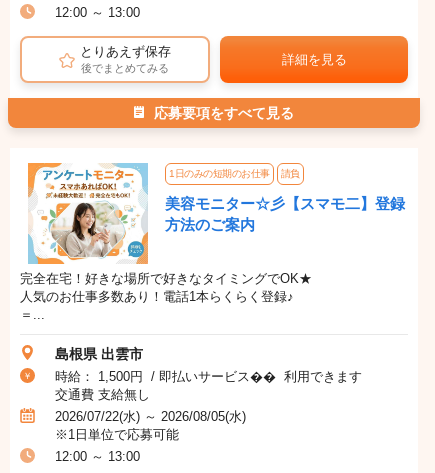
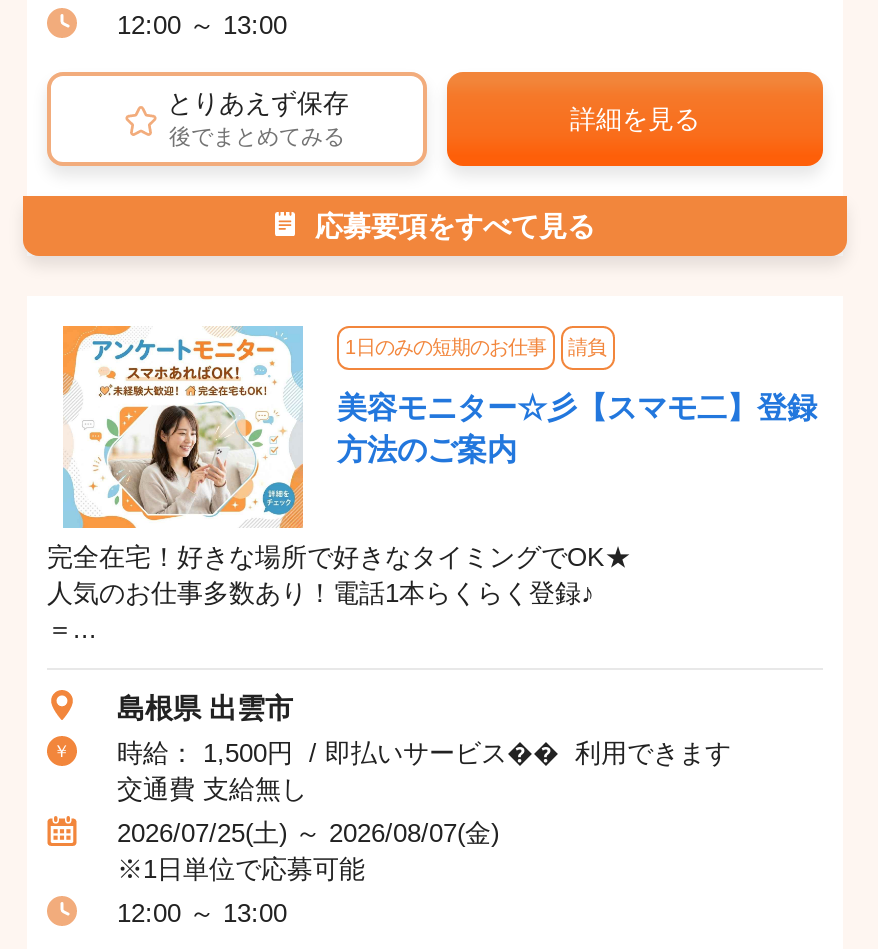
- 2026/07/22(水) ～ 2026/08/05(水)
+ 2026/07/25(土) ～ 2026/08/07(金)
